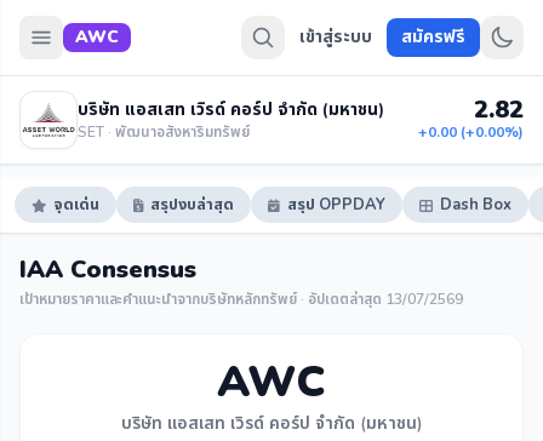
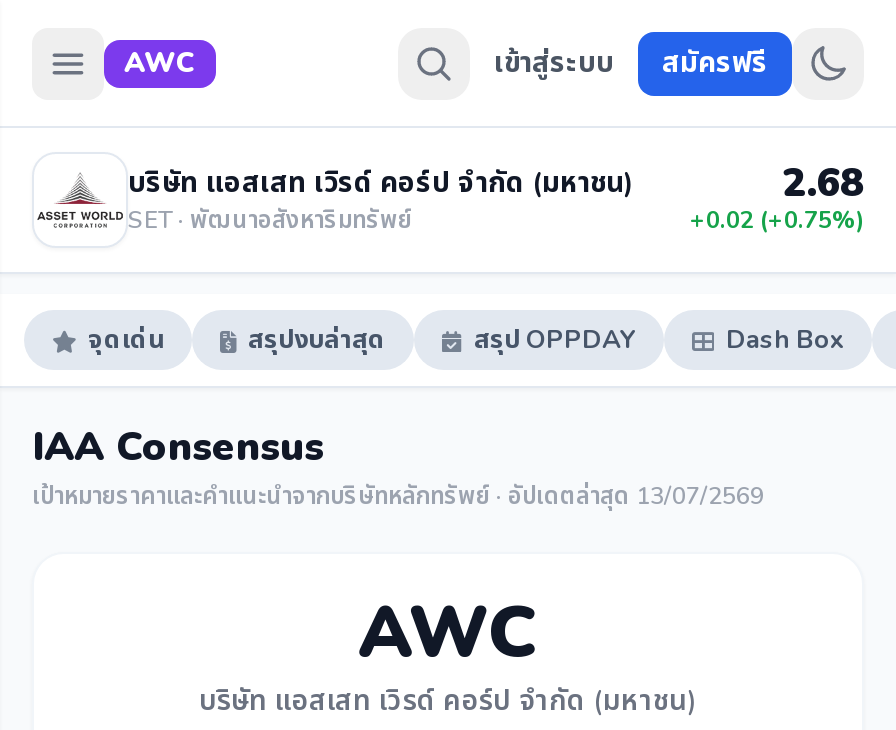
- 2.82
+ 2.68

- +0.00 (+0.00%)
+ +0.02 (+0.75%)
